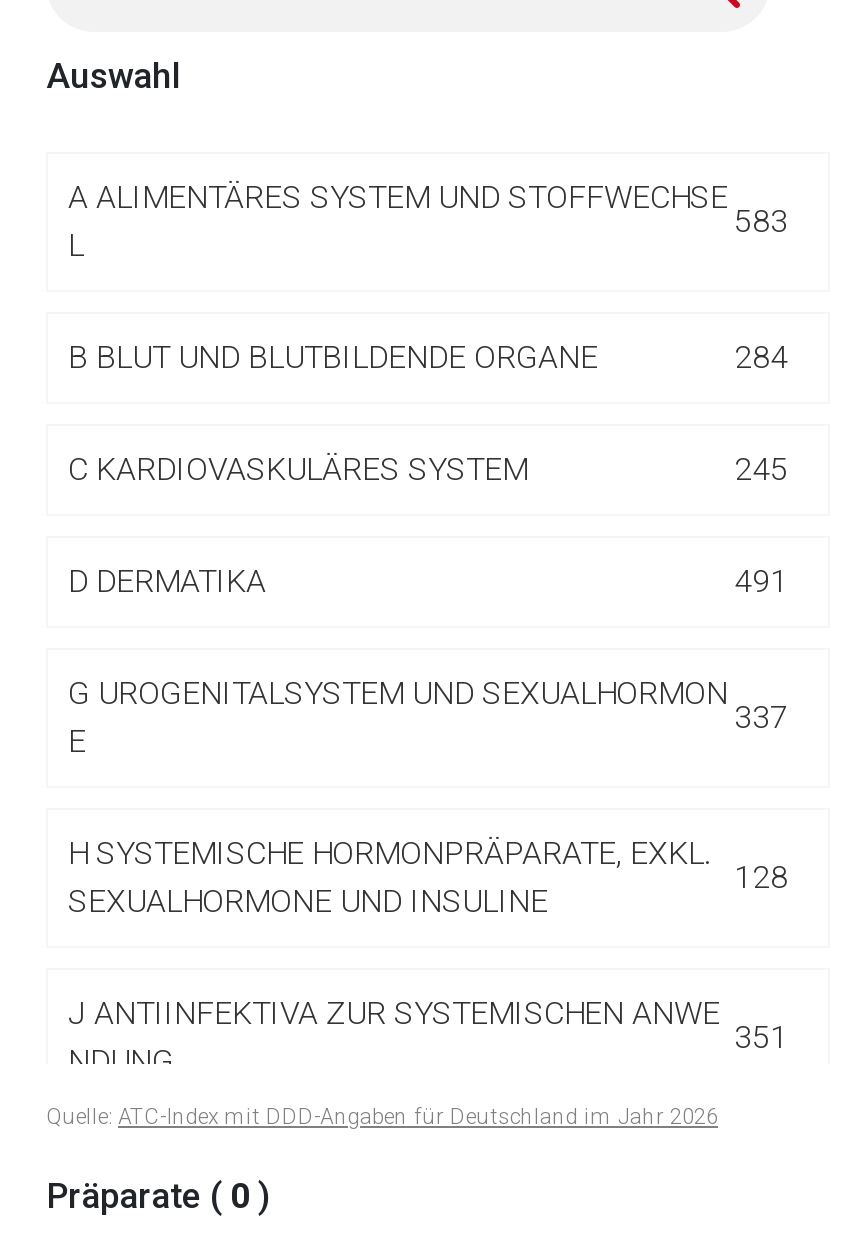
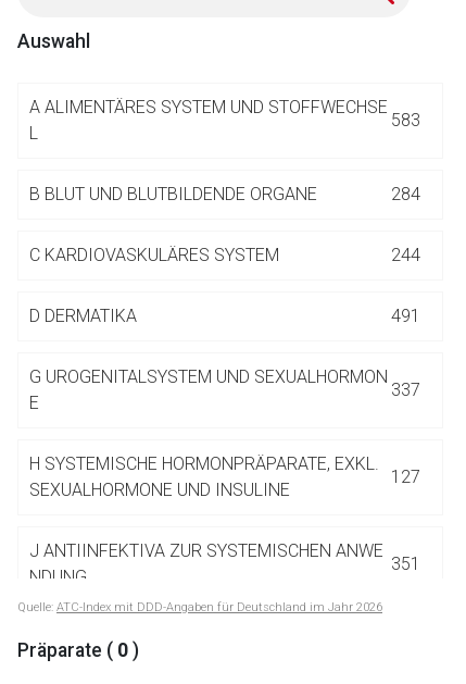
- 245
+ 244

- 128
+ 127
